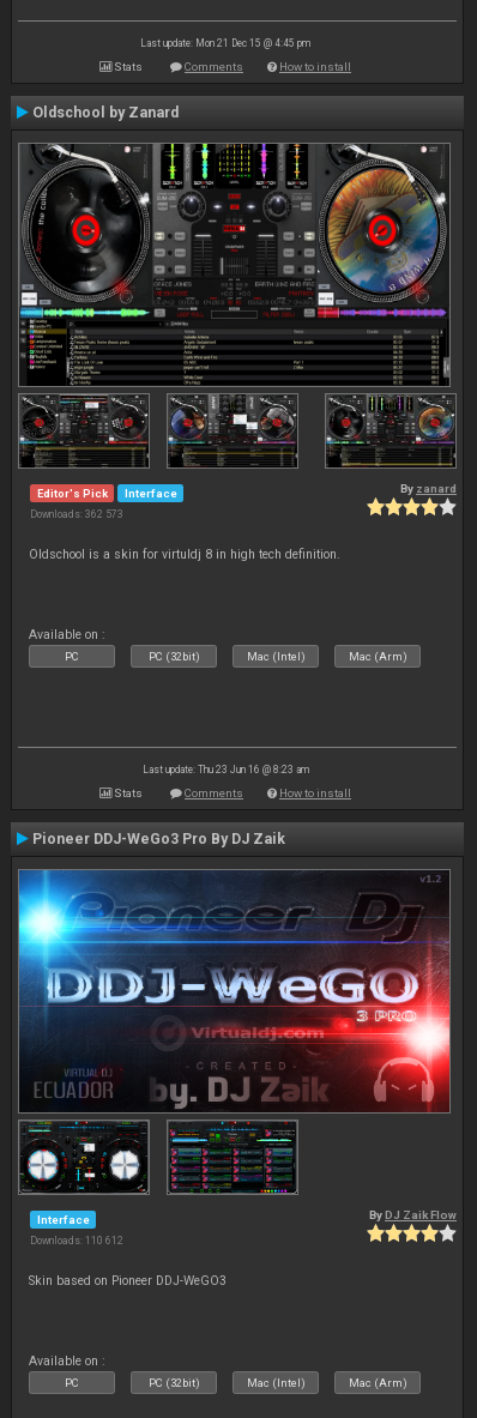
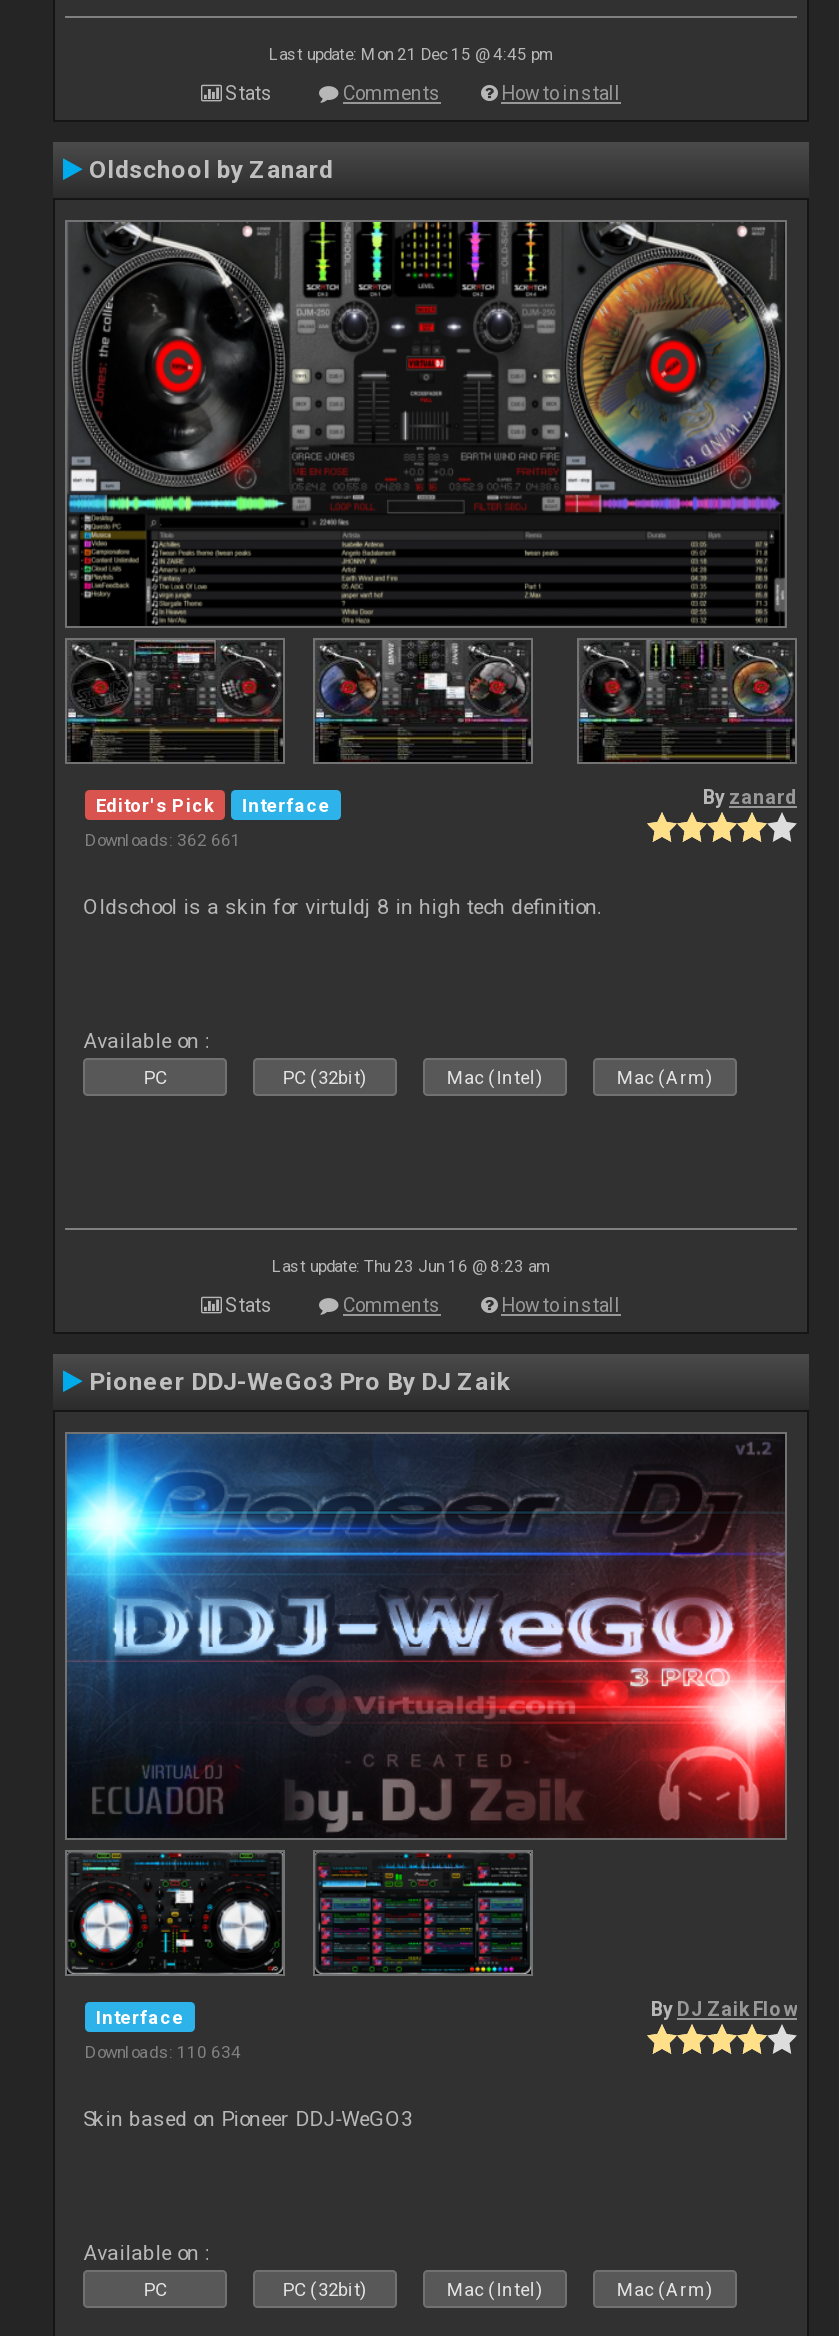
- Downloads: 362 573
+ Downloads: 362 661

- Downloads: 110 612
+ Downloads: 110 634
